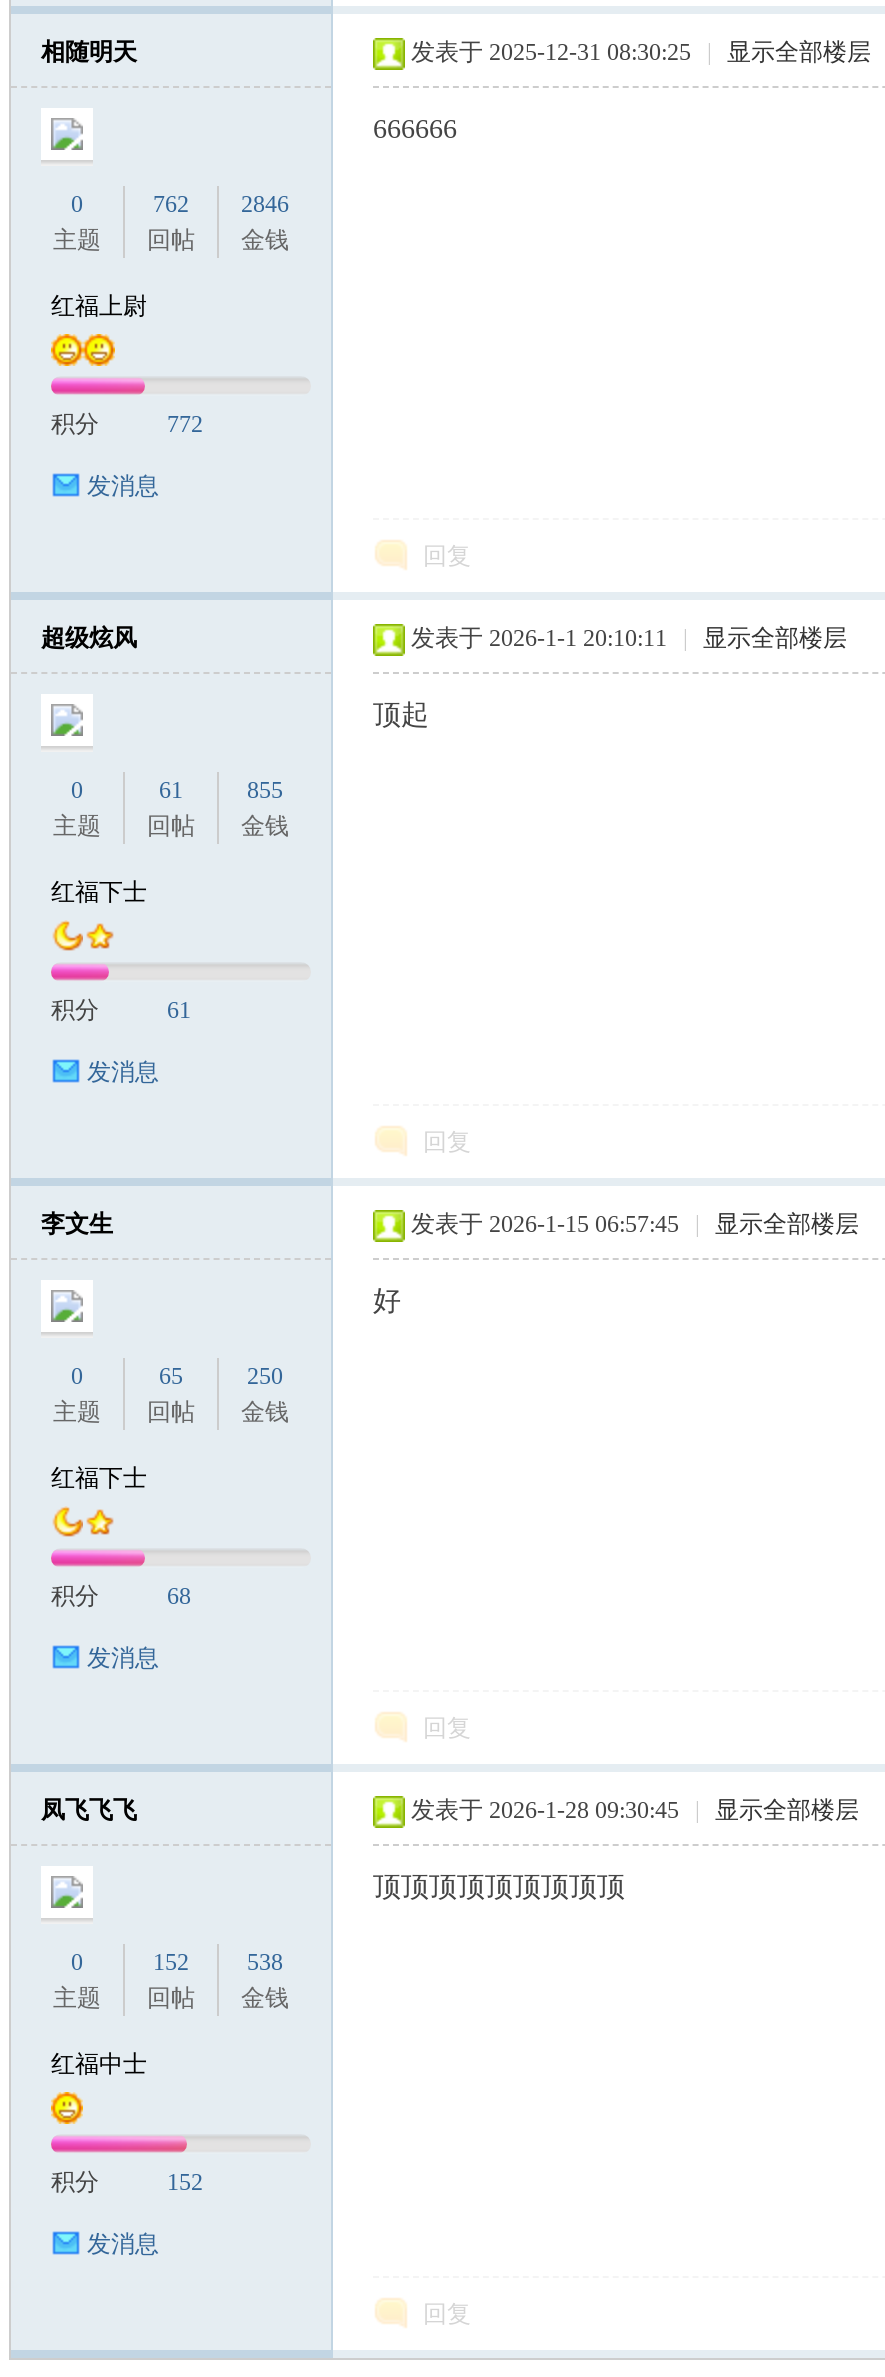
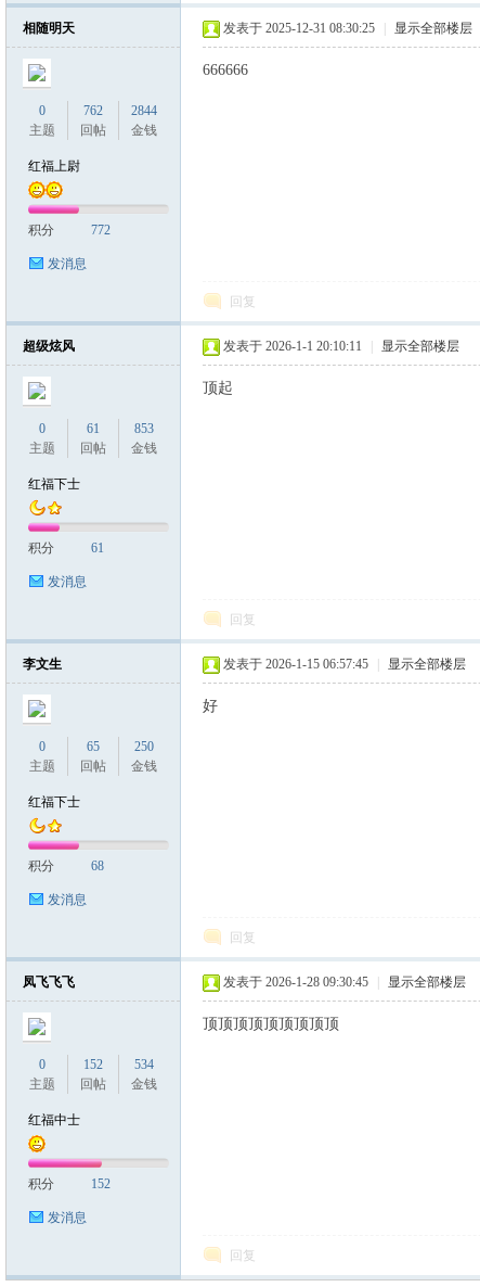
- 762 2846
+ 762 2844

- 855
+ 853

- 538
+ 534
